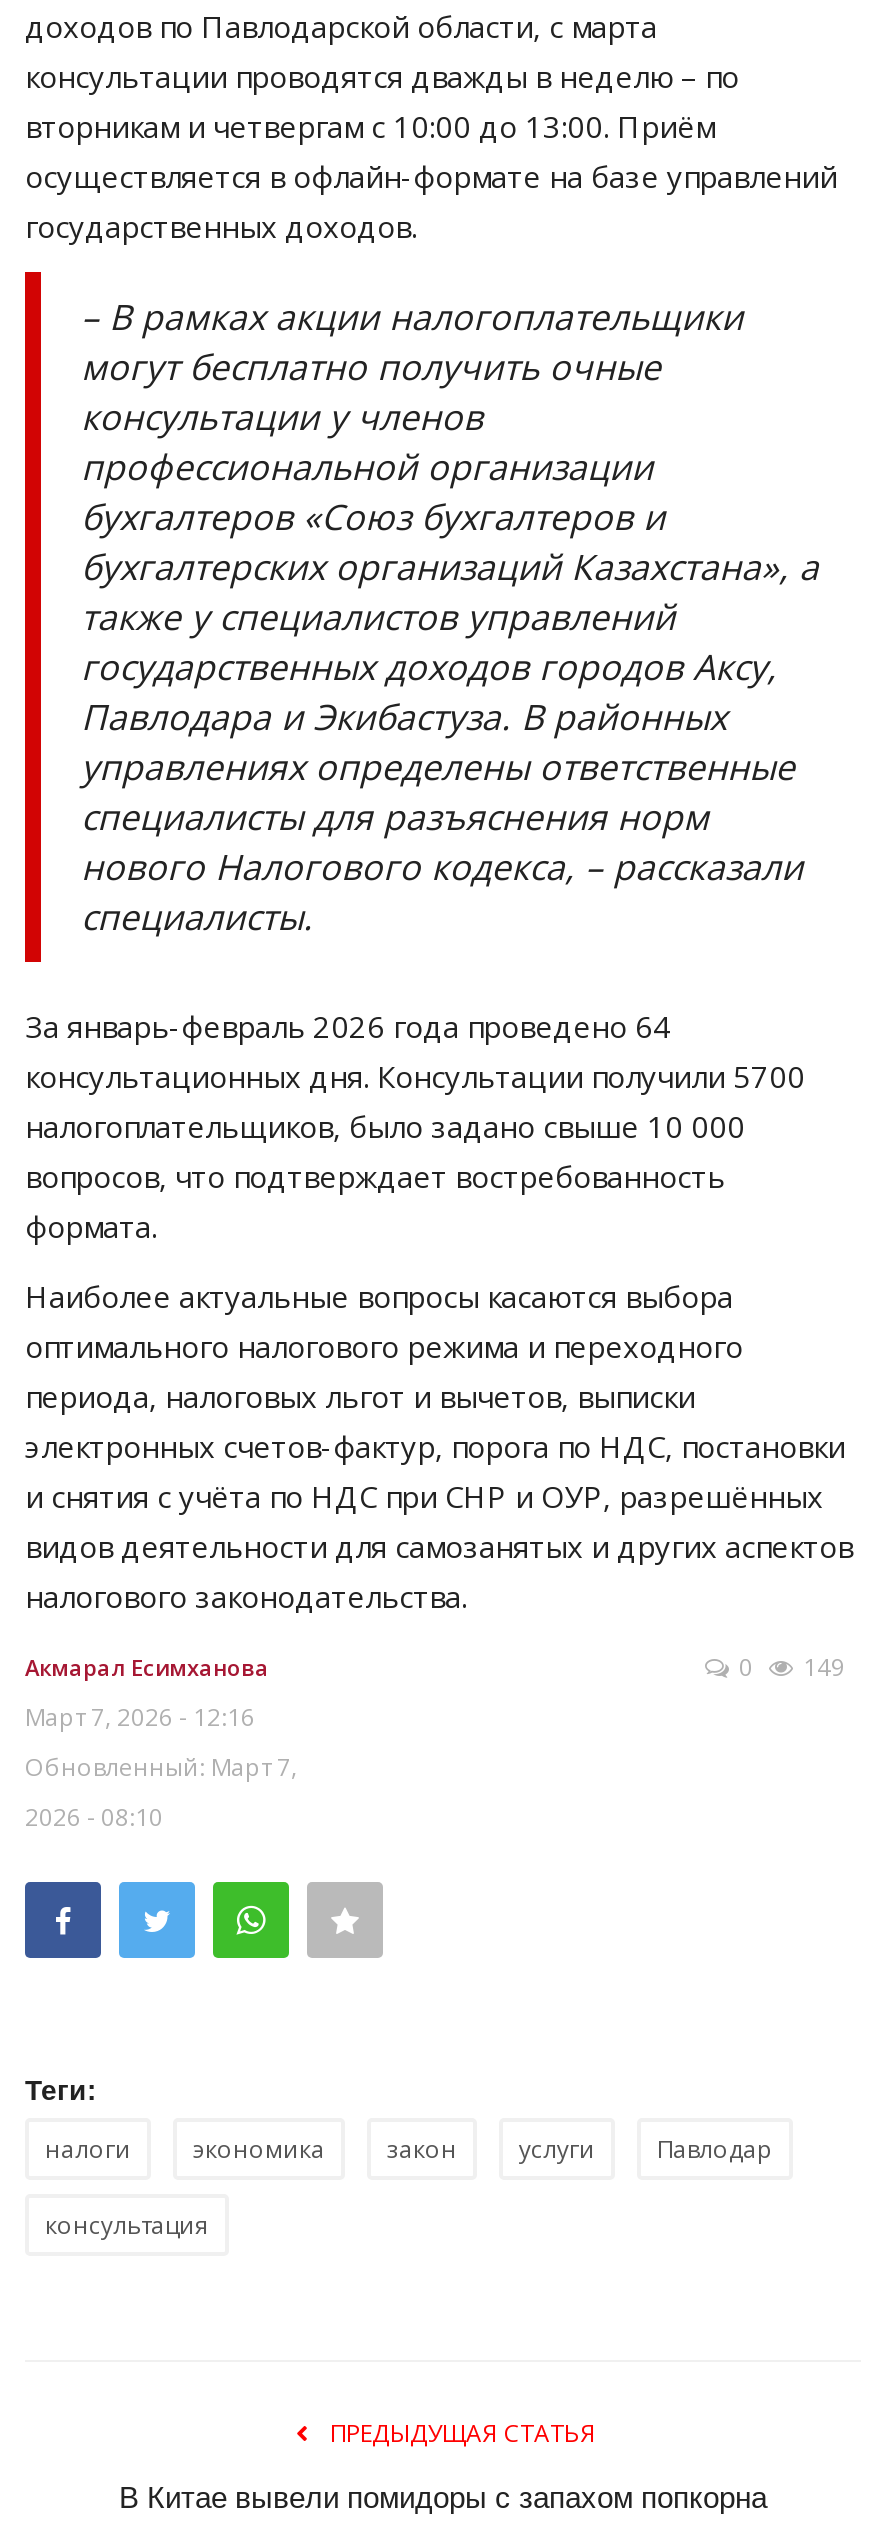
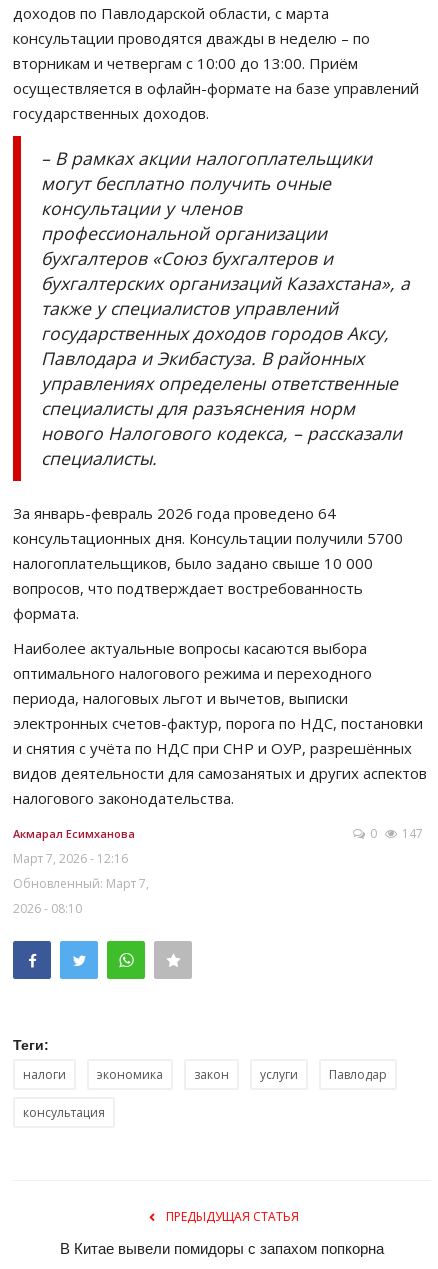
- 0 149
+ 0 147
